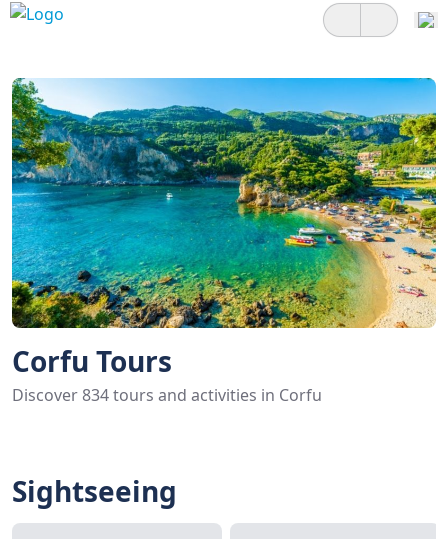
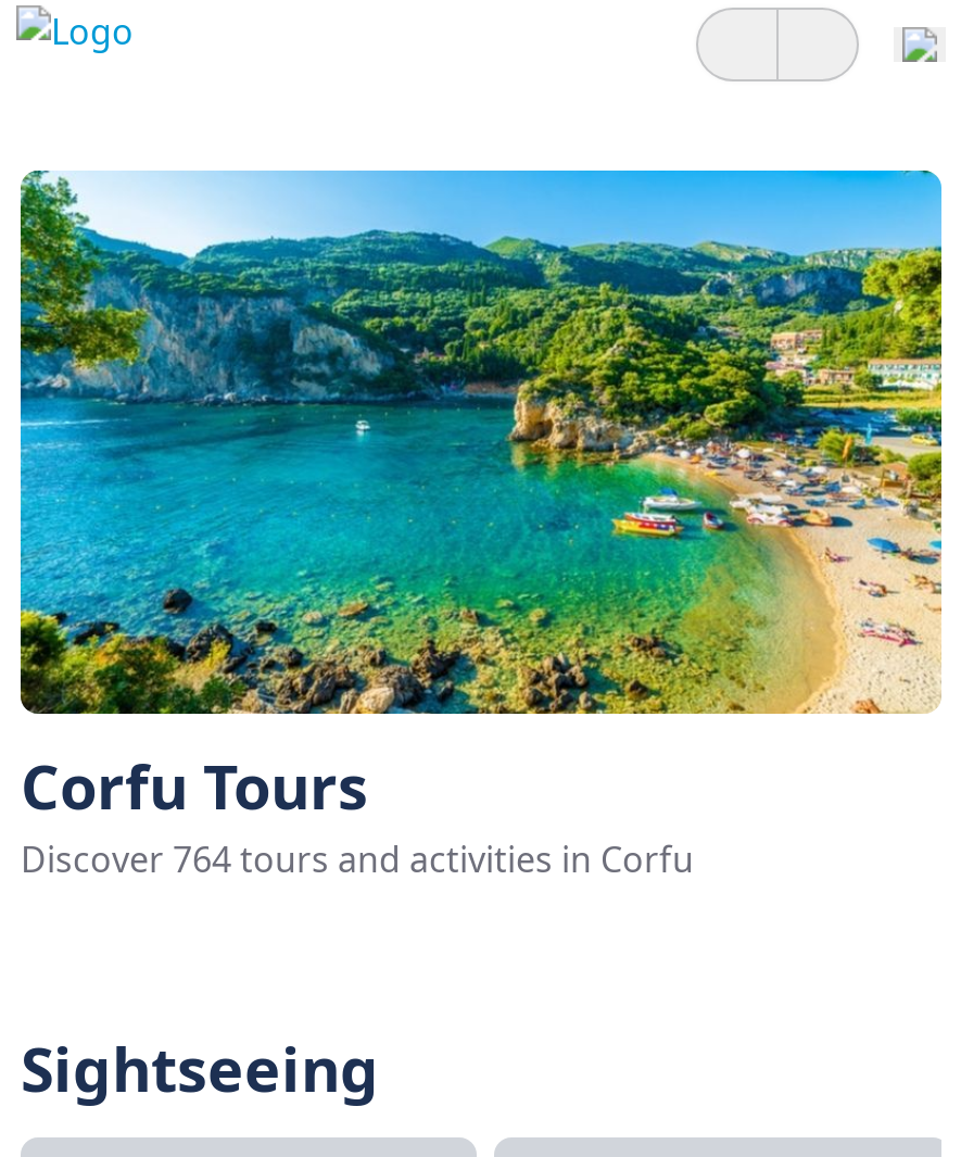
- Discover 834 tours and activities in Corfu
+ Discover 764 tours and activities in Corfu
